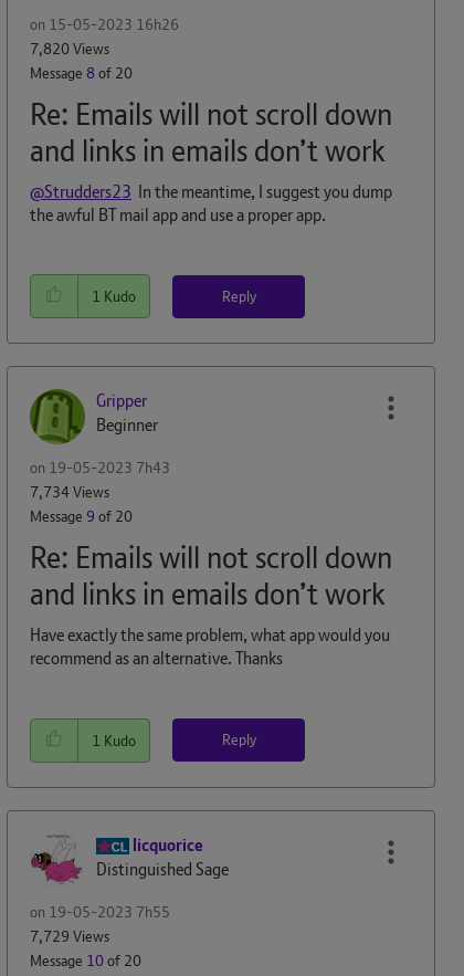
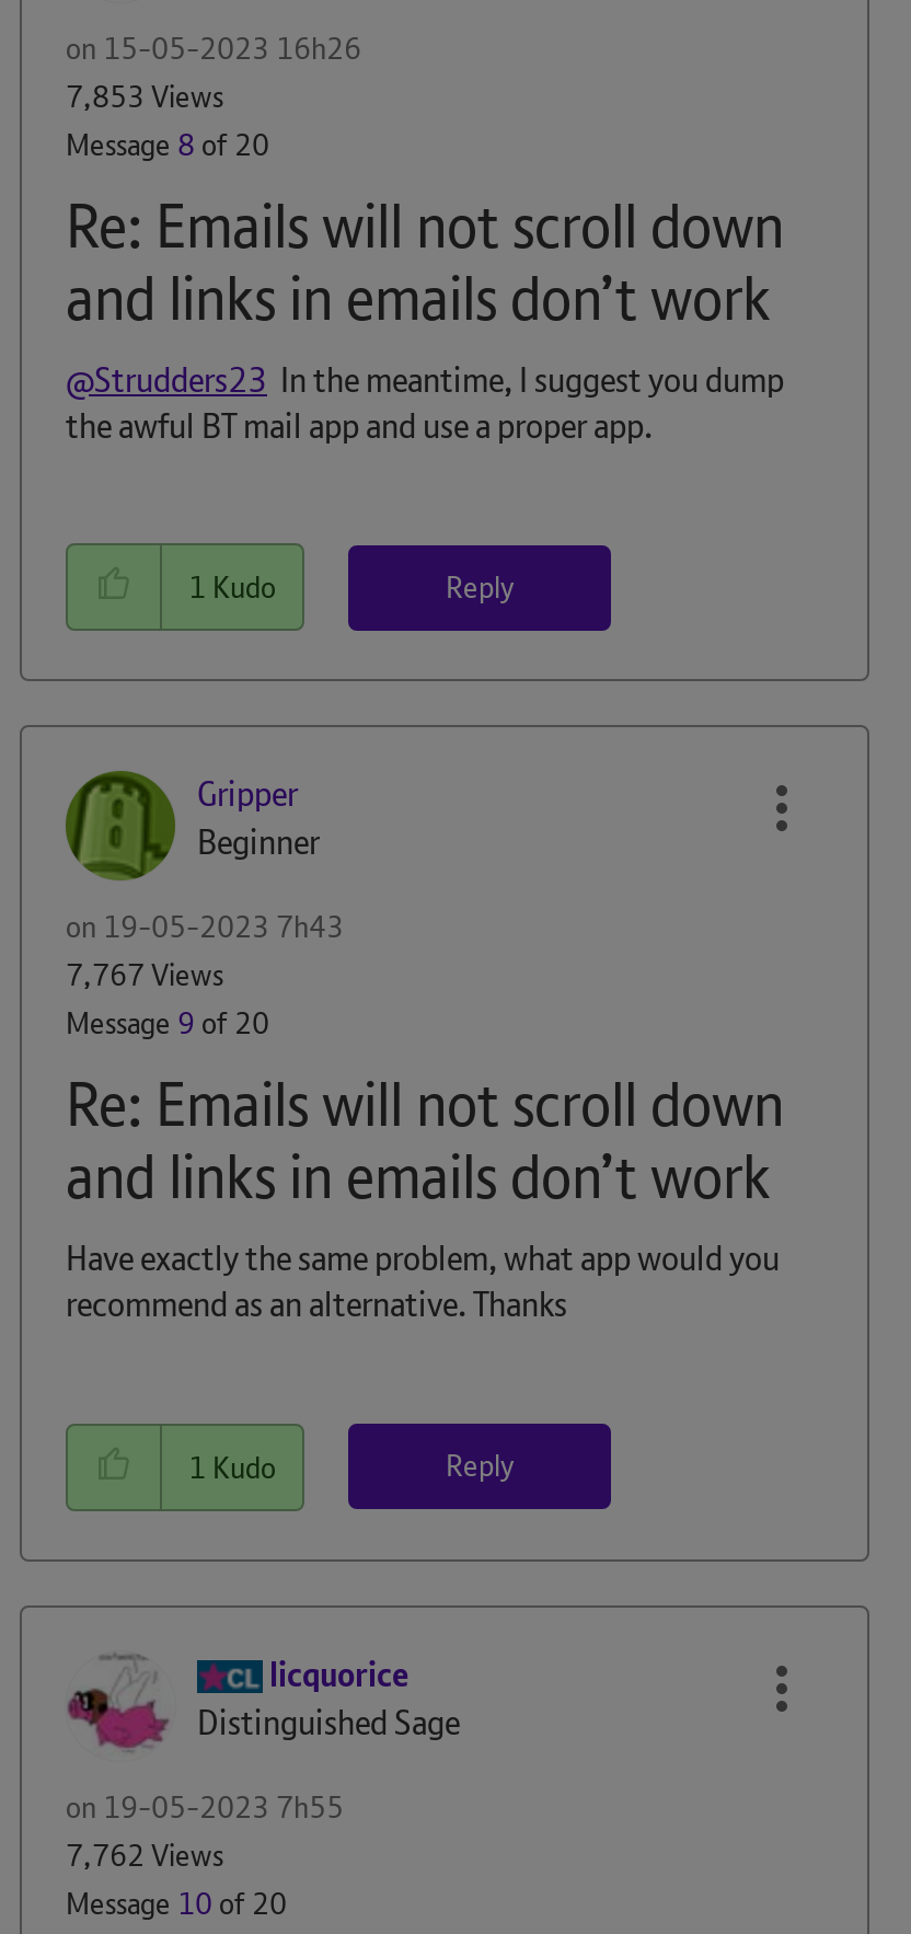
- 7,820 Views
+ 7,853 Views

- 7,734 Views
+ 7,767 Views

- 7,729 Views
+ 7,762 Views
